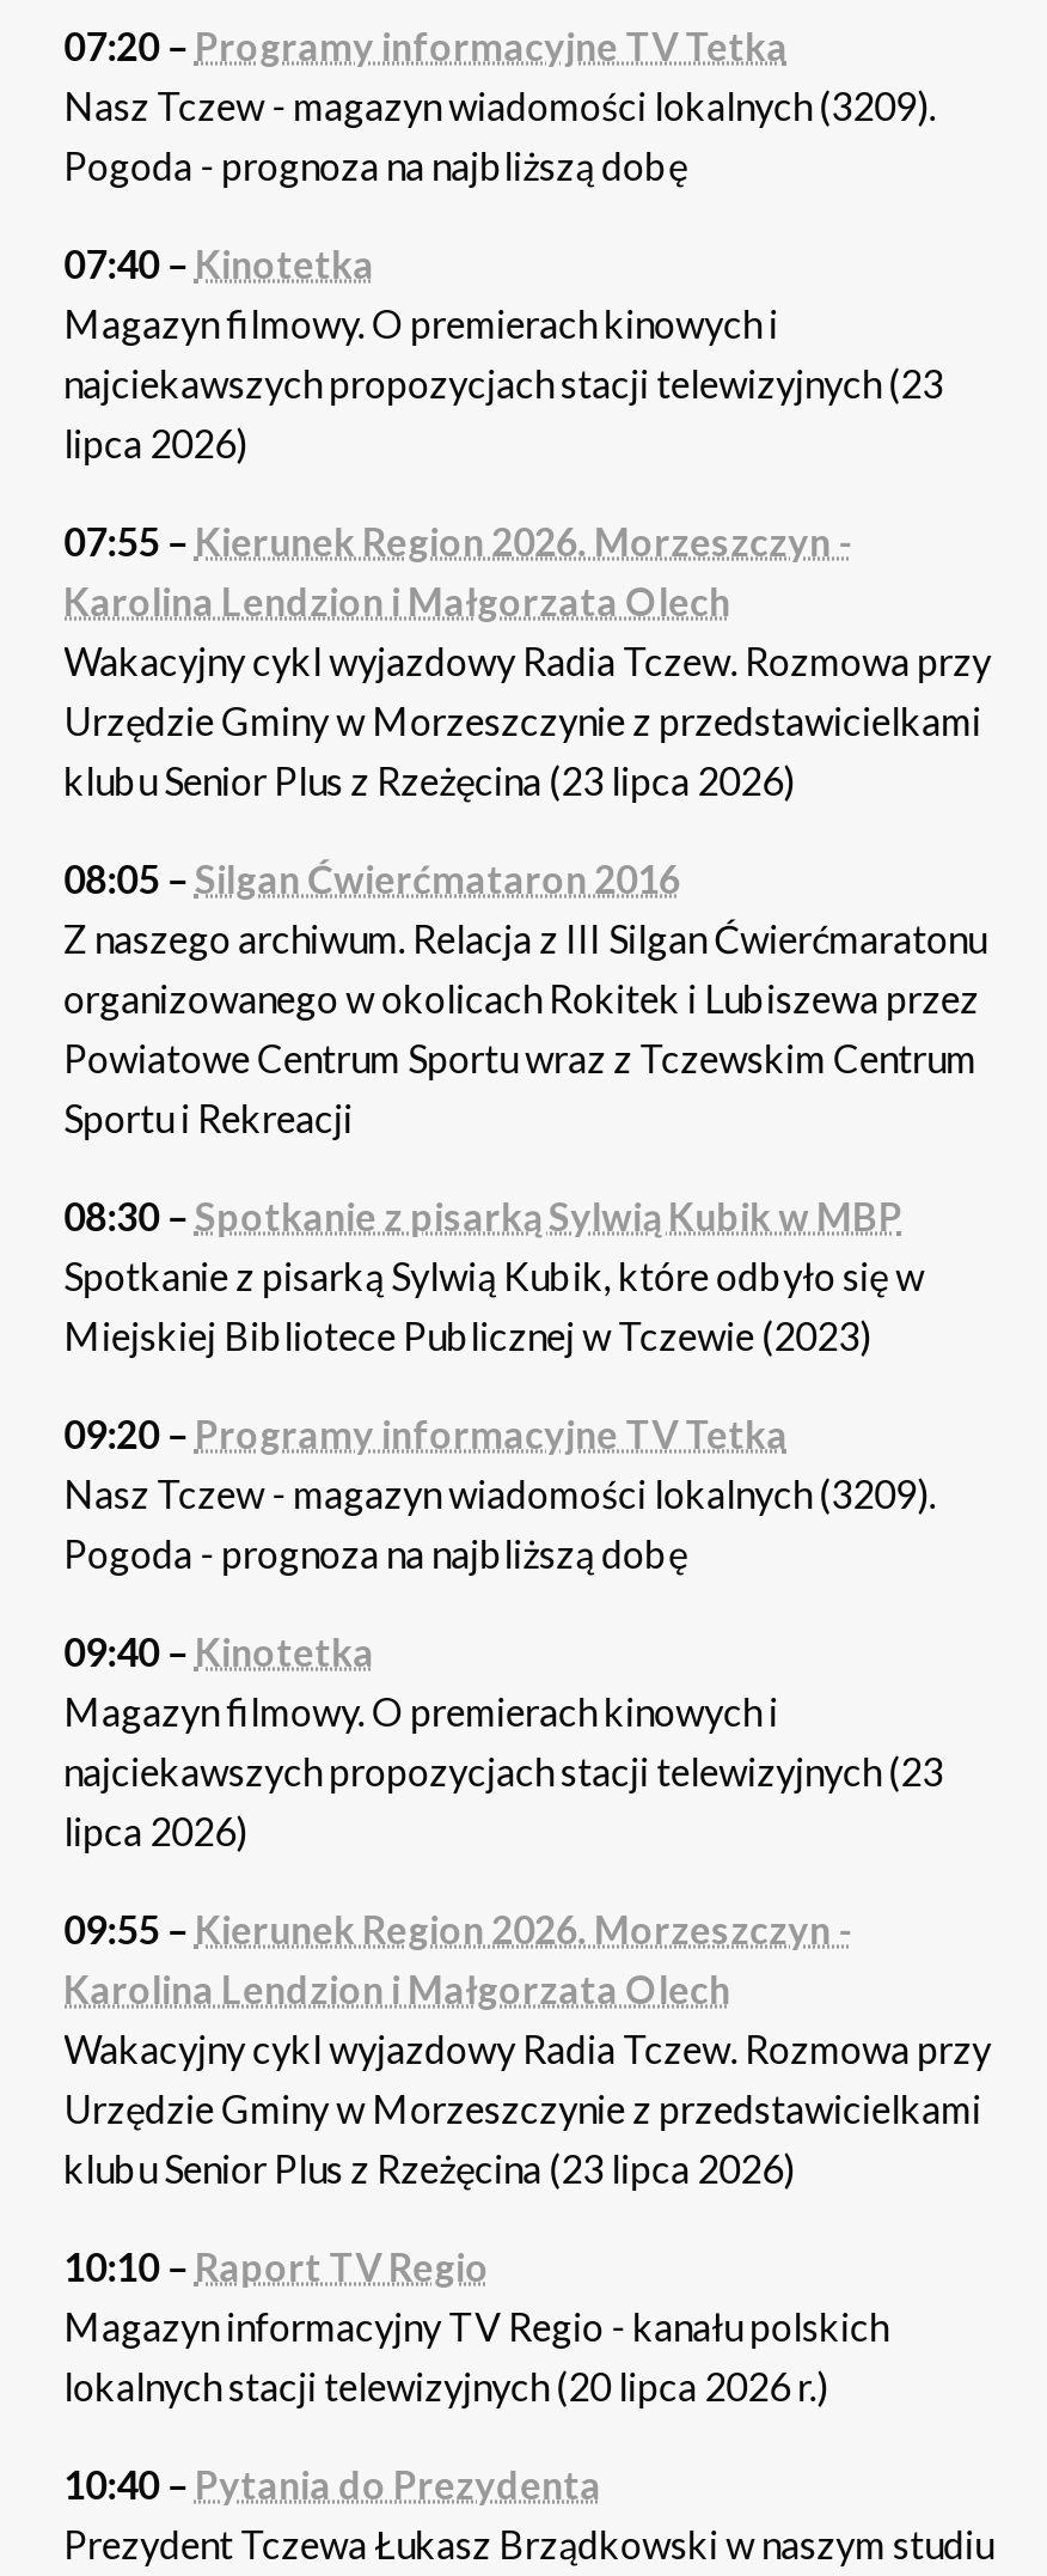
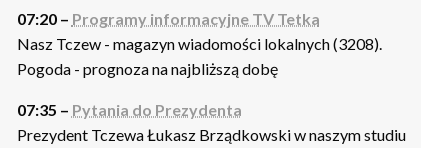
- Nasz Tczew - magazyn wiadomości lokalnych (3209).
+ Nasz Tczew - magazyn wiadomości lokalnych (3208).

- 07:40 – Kinotetka
- Magazyn filmowy. O premierach kinowych i
- najciekawszych propozycjach stacji telewizyjnych (23
- lipca 2026)
- 07:55 – Kierunek Region 2026. Morzeszczyn -
- Karolina Lendzion i Małgorzata Olech
- Wakacyjny cykl wyjazdowy Radia Tczew. Rozmowa przy
- Urzędzie Gminy w Morzeszczynie z przedstawicielkami
- klubu Senior Plus z Rzeżęcina (23 lipca 2026)
- 08:05 – Silgan Ćwierćmataron 2016
- Z naszego archiwum. Relacja z III Silgan Ćwierćmaratonu
- organizowanego w okolicach Rokitek i Lubiszewa przez
- Powiatowe Centrum Sportu wraz z Tczewskim Centrum
- Sportu i Rekreacji
- 08:30 – Spotkanie z pisarką Sylwią Kubik w MBP
- Spotkanie z pisarką Sylwią Kubik, które odbyło się w
- Miejskiej Bibliotece Publicznej w Tczewie (2023)
- 09:20 – Programy informacyjne TV Tetka
- Nasz Tczew - magazyn wiadomości lokalnych (3209).
- Pogoda - prognoza na najbliższą dobę
- 09:40 – Kinotetka
- Magazyn filmowy. O premierach kinowych i
- najciekawszych propozycjach stacji telewizyjnych (23
- lipca 2026)
- 09:55 – Kierunek Region 2026. Morzeszczyn -
- Karolina Lendzion i Małgorzata Olech
- Wakacyjny cykl wyjazdowy Radia Tczew. Rozmowa przy
- Urzędzie Gminy w Morzeszczynie z przedstawicielkami
- klubu Senior Plus z Rzeżęcina (23 lipca 2026)
- 10:10 – Raport TV Regio
- Magazyn informacyjny TV Regio - kanału polskich
- lokalnych stacji telewizyjnych (20 lipca 2026 r.)
- 10:40 – Pytania do Prezydenta
+ 07:35 – Pytania do Prezydenta
